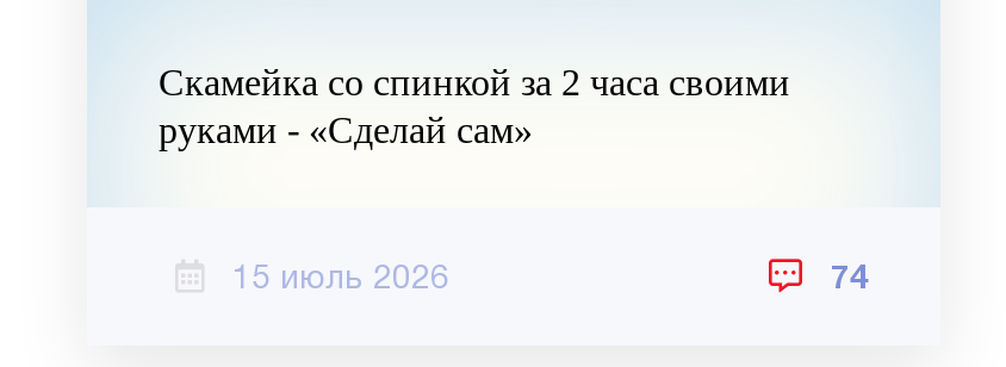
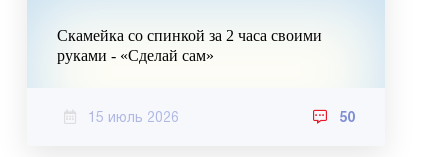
- 74
+ 50
